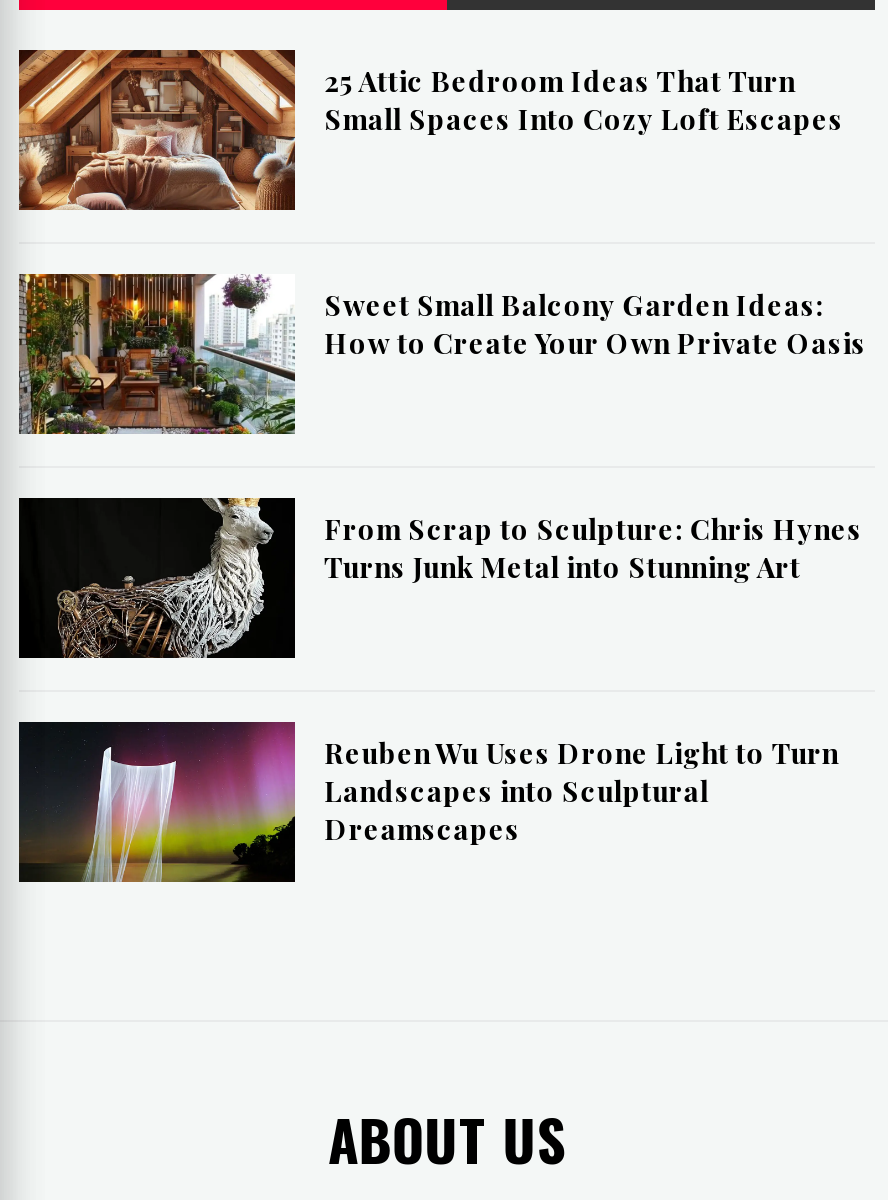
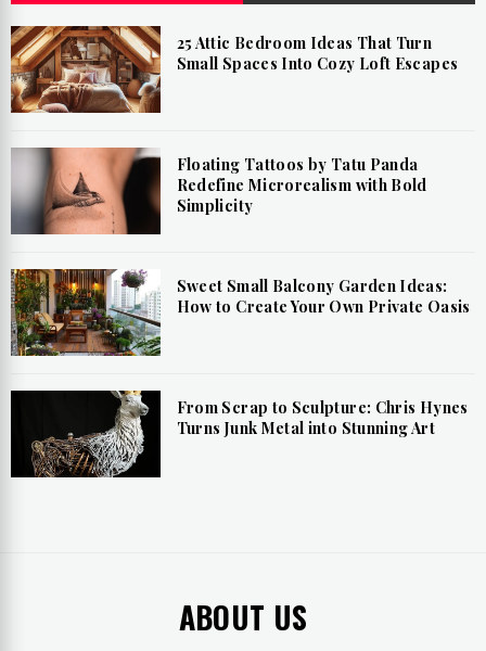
+ [image]
+ Floating Tattoos by Tatu Panda
+ Redefine Microrealism with Bold
+ Simplicity

moved down: [image] | Sweet Small Balcony Garden Ideas: | How to Create Your Own Private Oasis | From Scrap to Sculpture: Chris Hynes | Turns Junk Metal into Stunning Art

- [image]
- Reuben Wu Uses Drone Light to Turn
- Landscapes into Sculptural
- Dreamscapes
